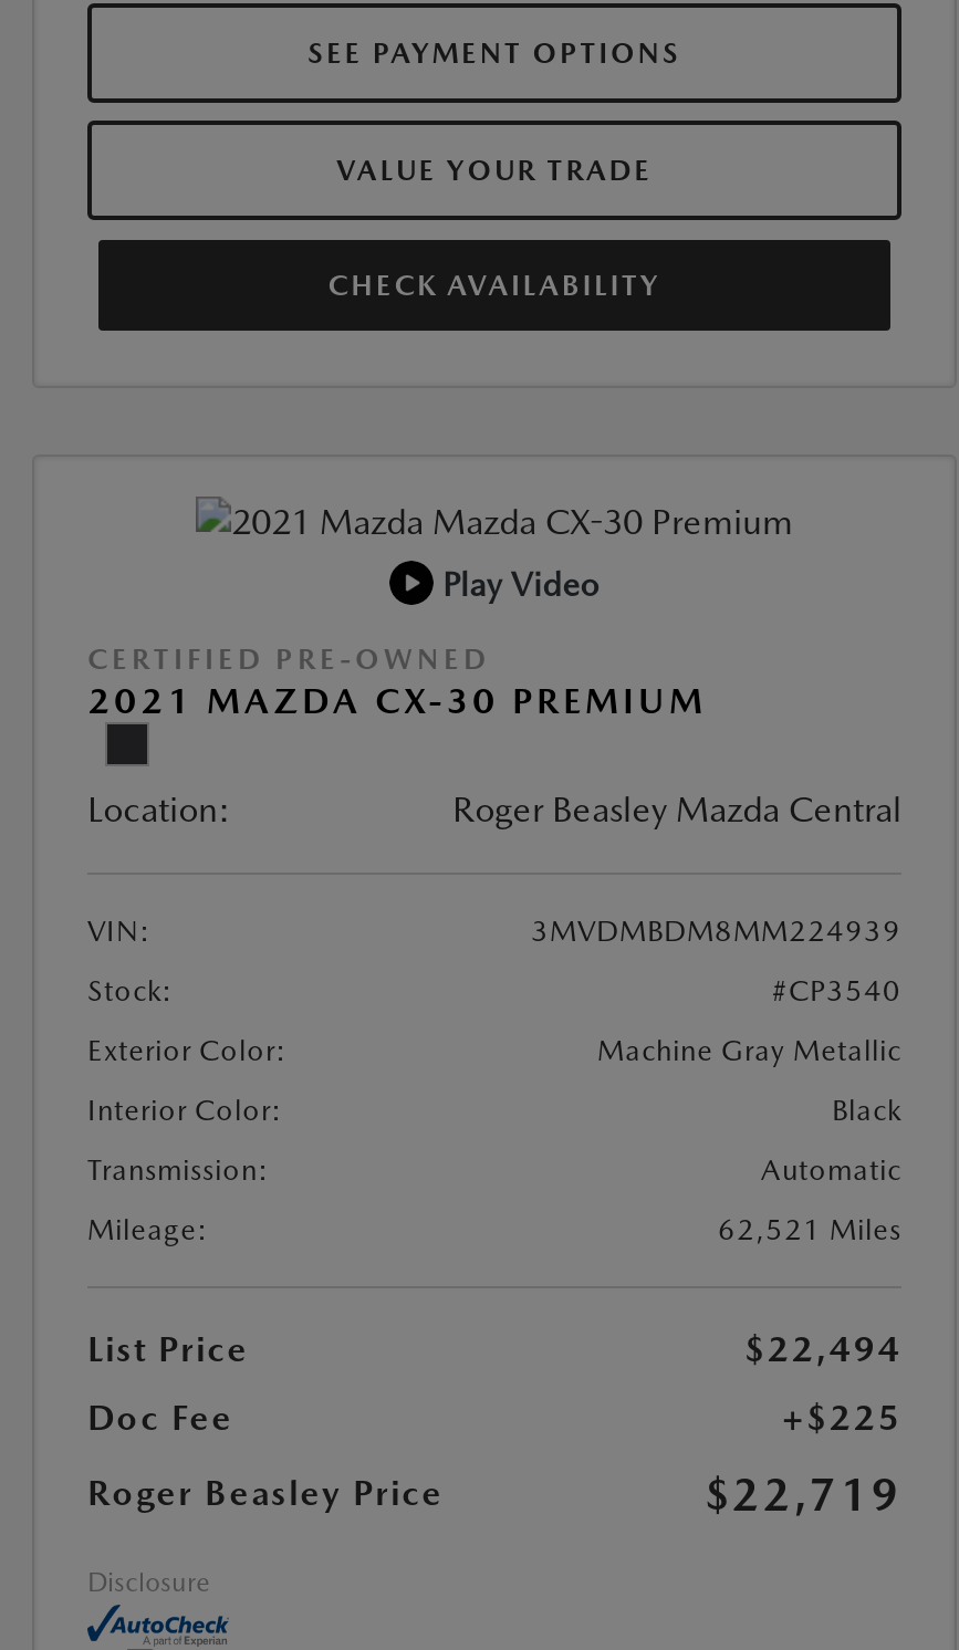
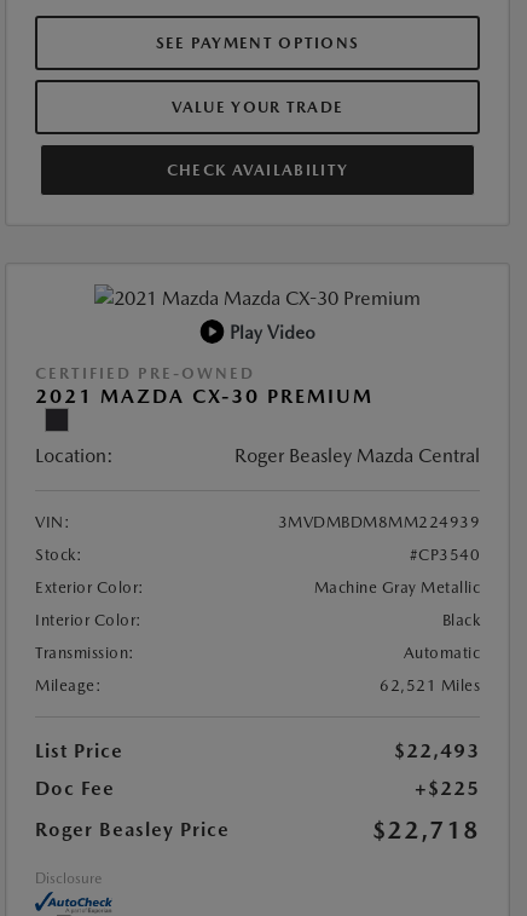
- $22,494
+ $22,493

- $22,719
+ $22,718
